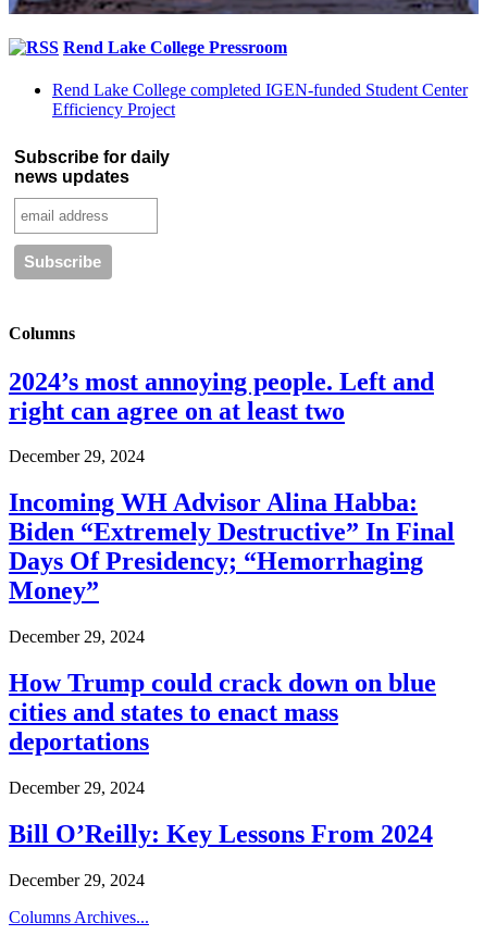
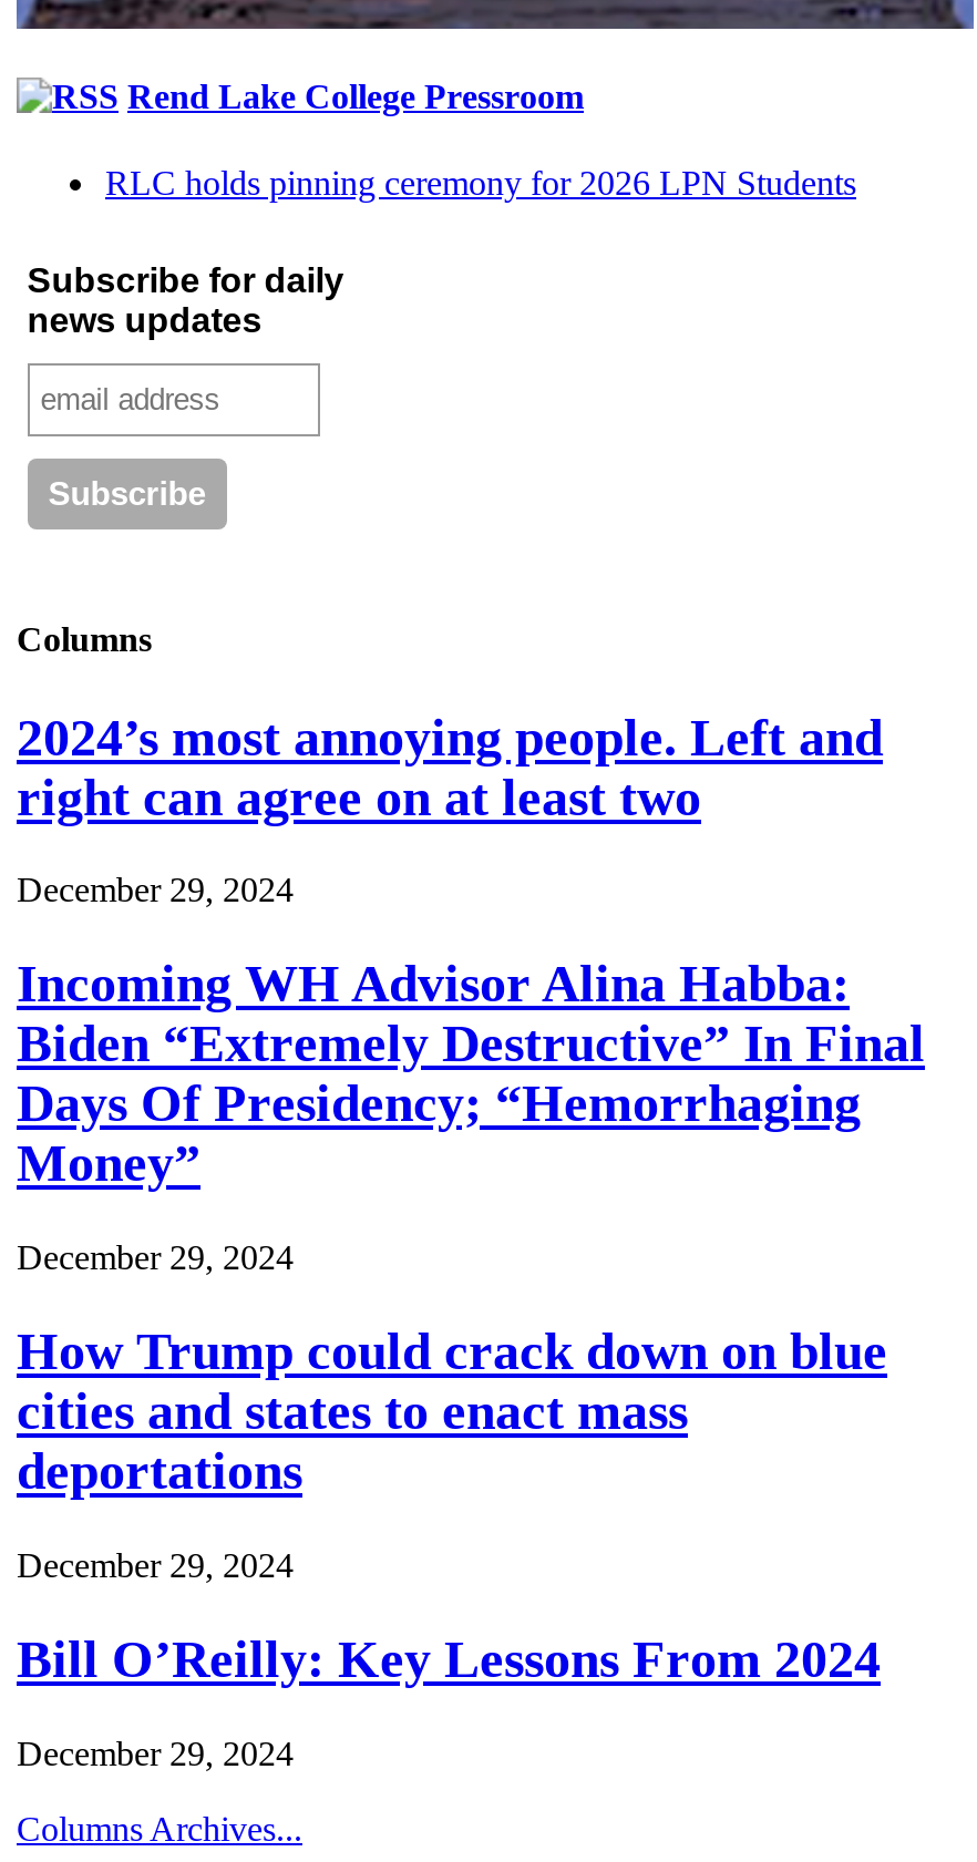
- Rend Lake College completed IGEN-funded Student Center
- Efficiency Project
+ RLC holds pinning ceremony for 2026 LPN Students
